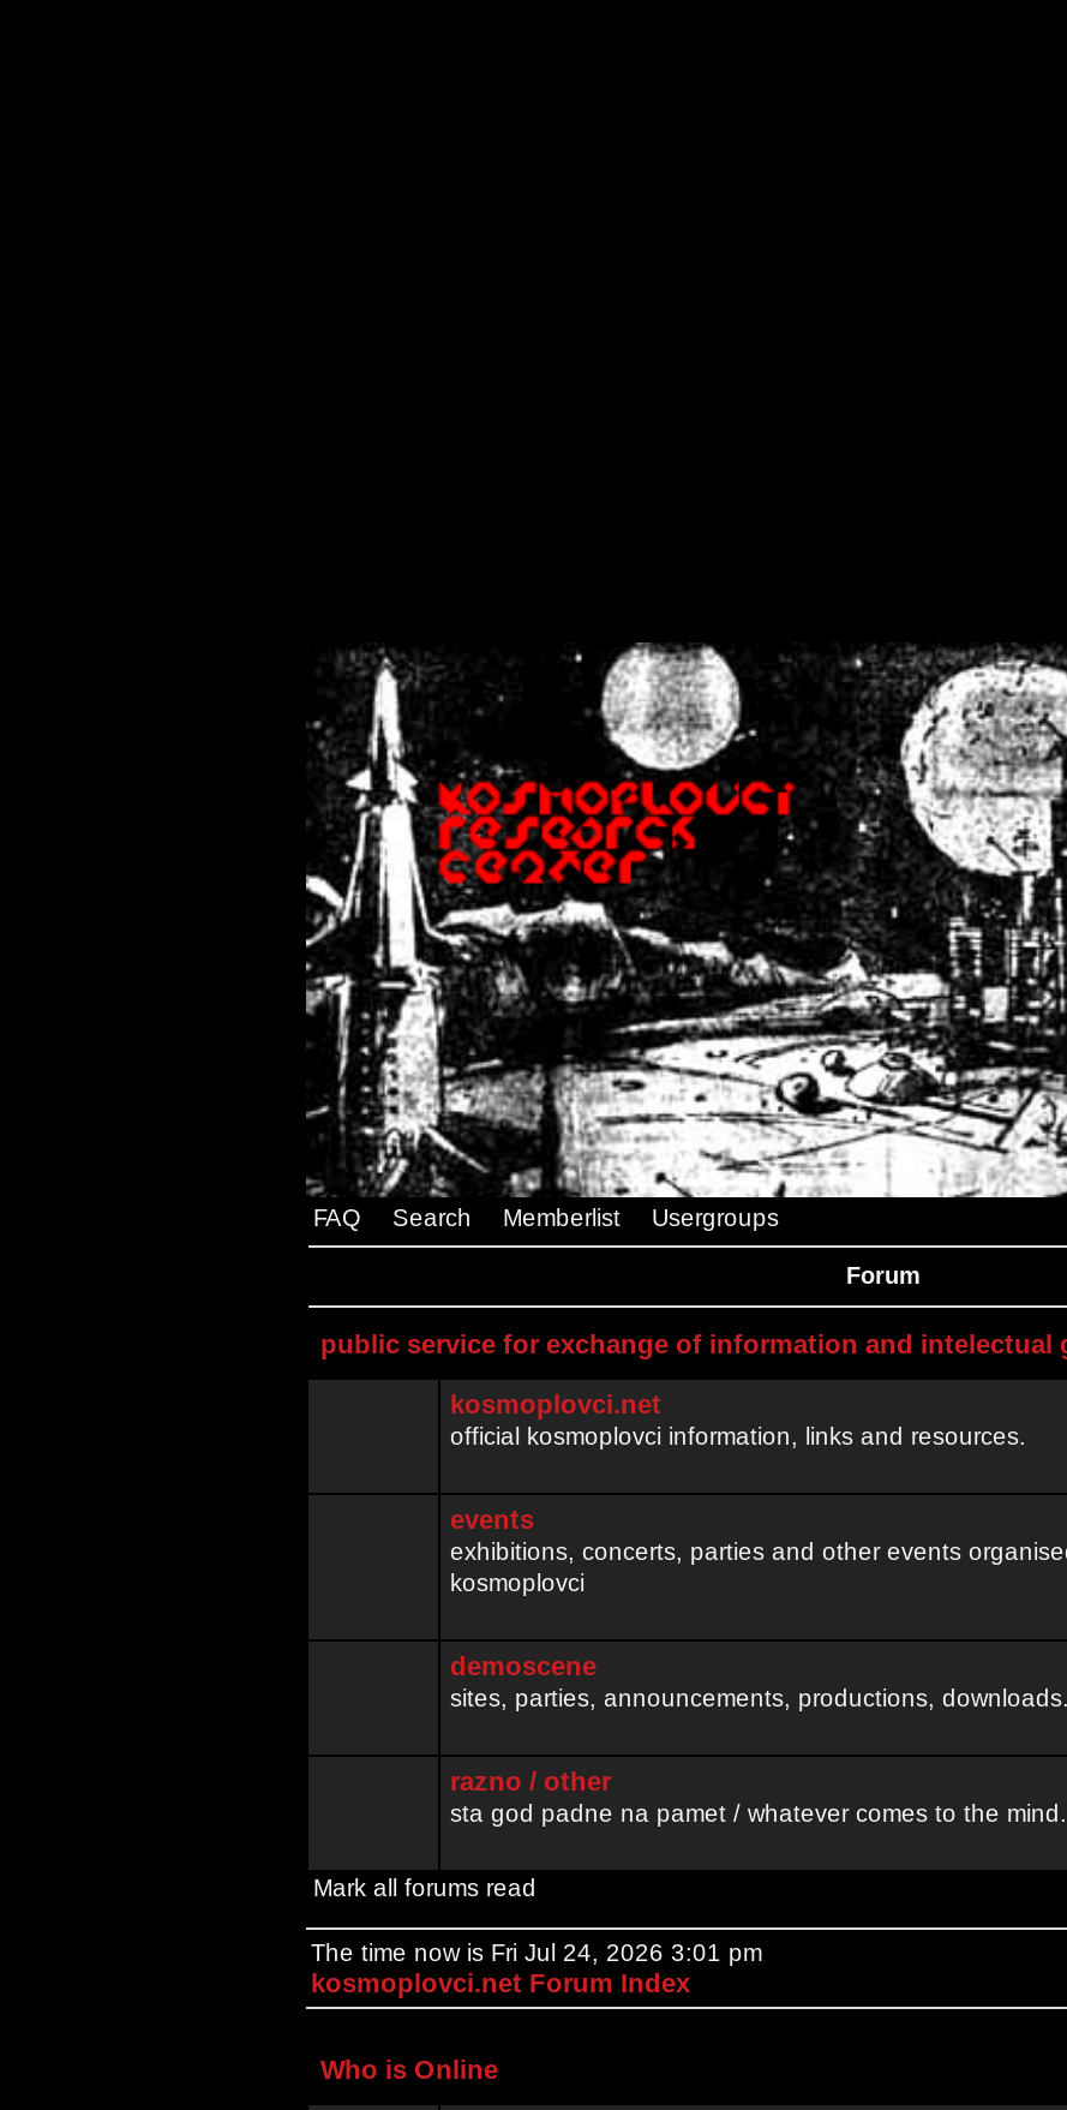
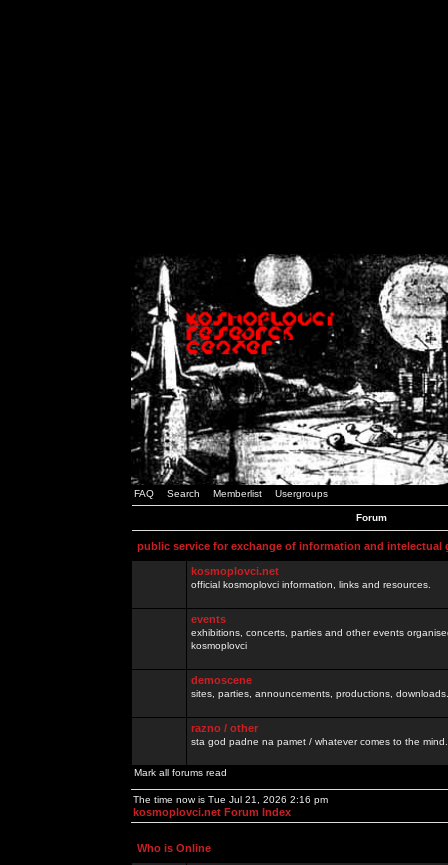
- The time now is Fri Jul 24, 2026 3:01 pm
+ The time now is Tue Jul 21, 2026 2:16 pm
